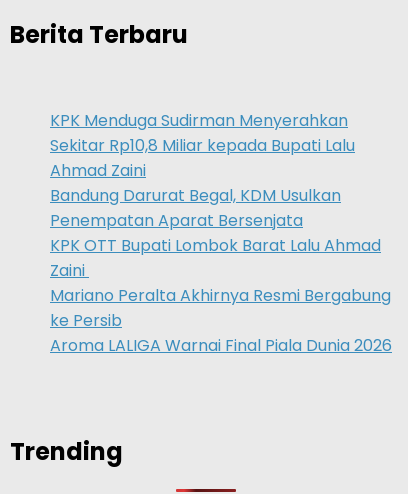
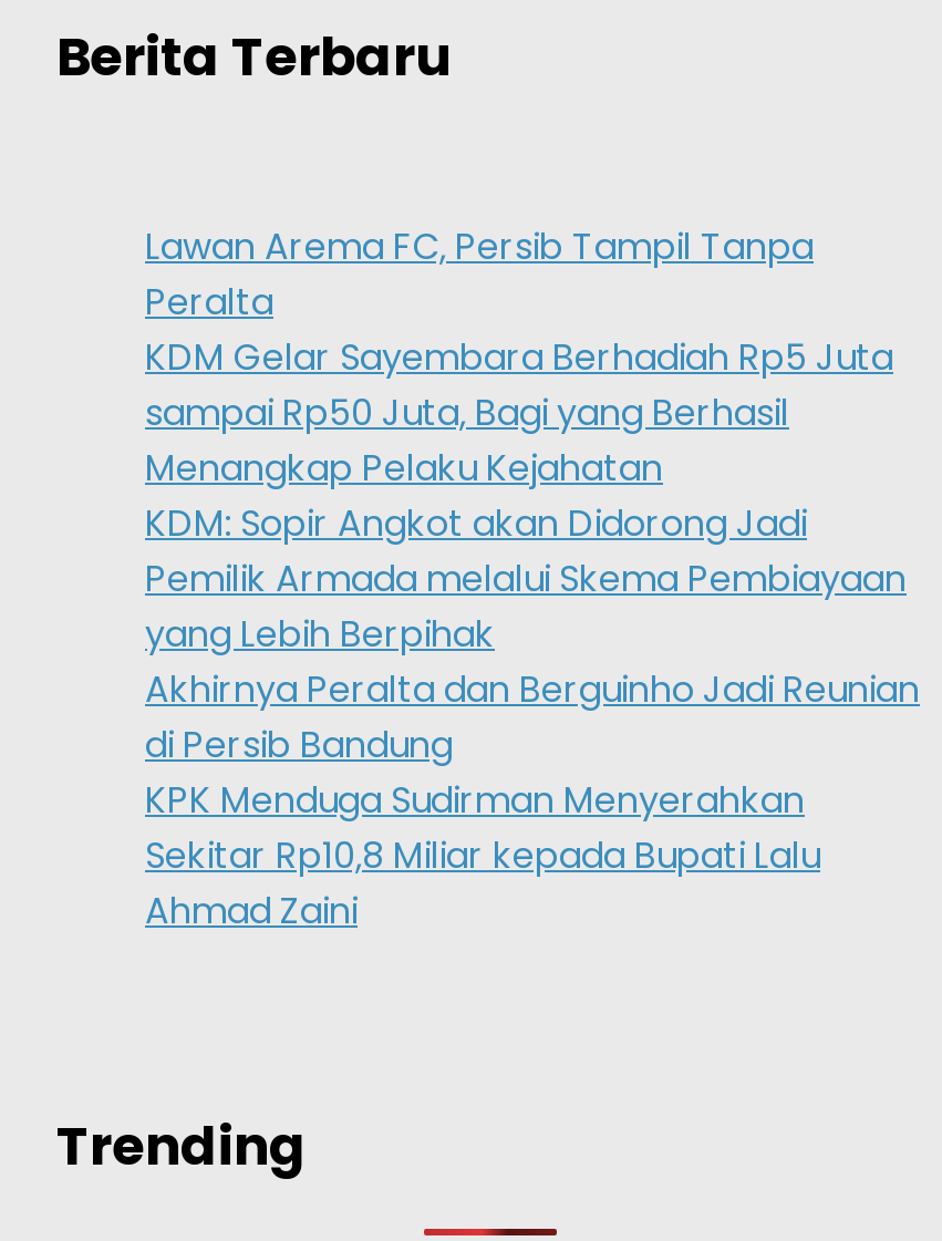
+ Lawan Arema FC, Persib Tampil Tanpa
+ Peralta
+ KDM Gelar Sayembara Berhadiah Rp5 Juta
+ sampai Rp50 Juta, Bagi yang Berhasil
+ Menangkap Pelaku Kejahatan
+ KDM: Sopir Angkot akan Didorong Jadi
+ Pemilik Armada melalui Skema Pembiayaan
+ yang Lebih Berpihak
+ Akhirnya Peralta dan Berguinho Jadi Reunian
+ di Persib Bandung

moved down: KPK Menduga Sudirman Menyerahkan | Sekitar Rp10,8 Miliar kepada Bupati Lalu | Ahmad Zaini

- Bandung Darurat Begal, KDM Usulkan
- Penempatan Aparat Bersenjata
- KPK OTT Bupati Lombok Barat Lalu Ahmad
- Zaini
- Mariano Peralta Akhirnya Resmi Bergabung
- ke Persib
- Aroma LALIGA Warnai Final Piala Dunia 2026
